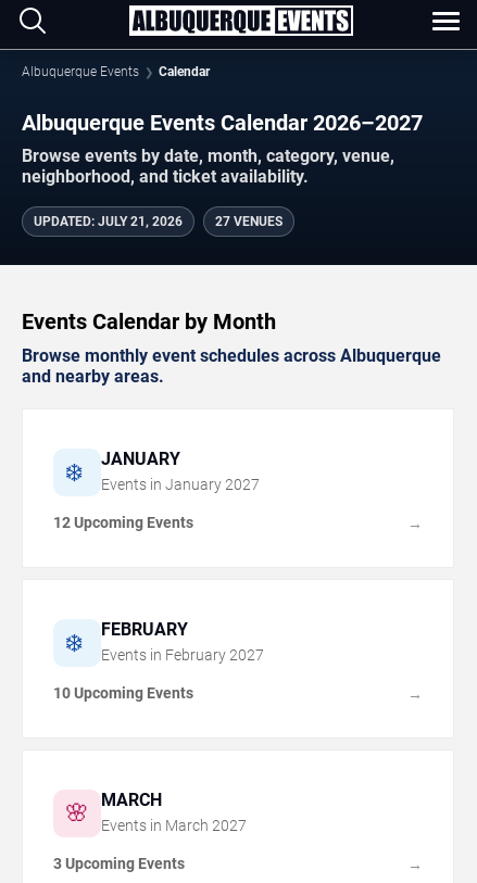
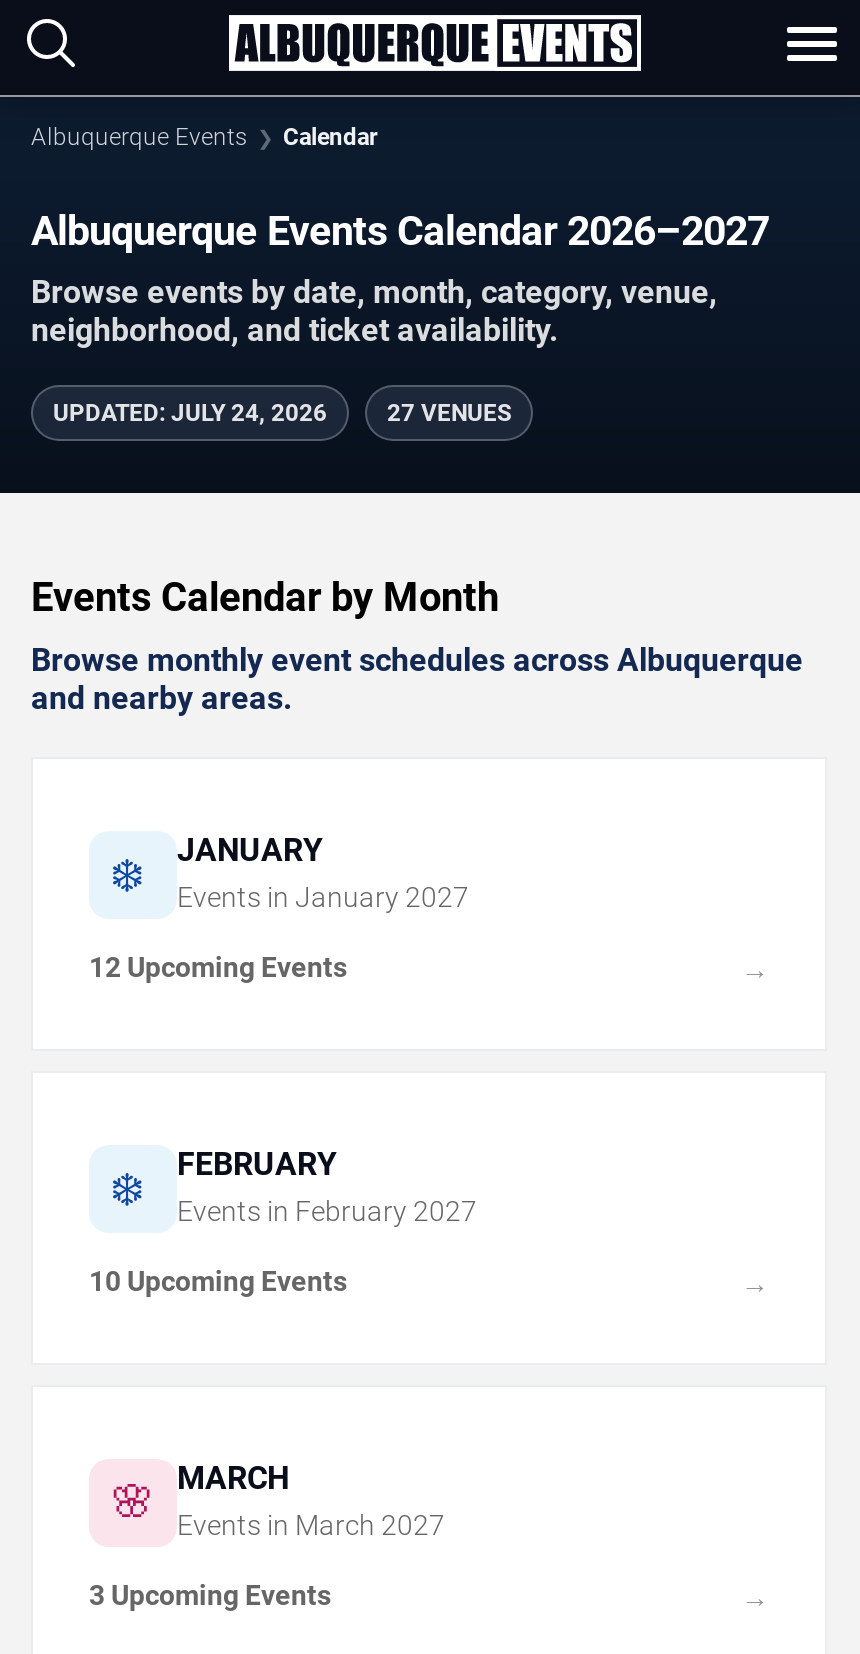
- UPDATED: JULY 21, 2026
+ UPDATED: JULY 24, 2026
